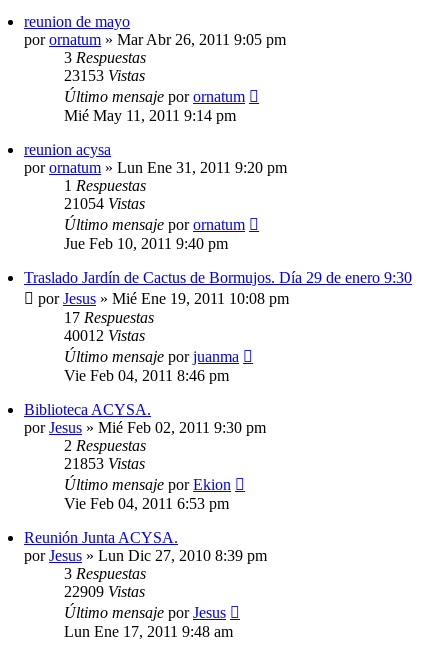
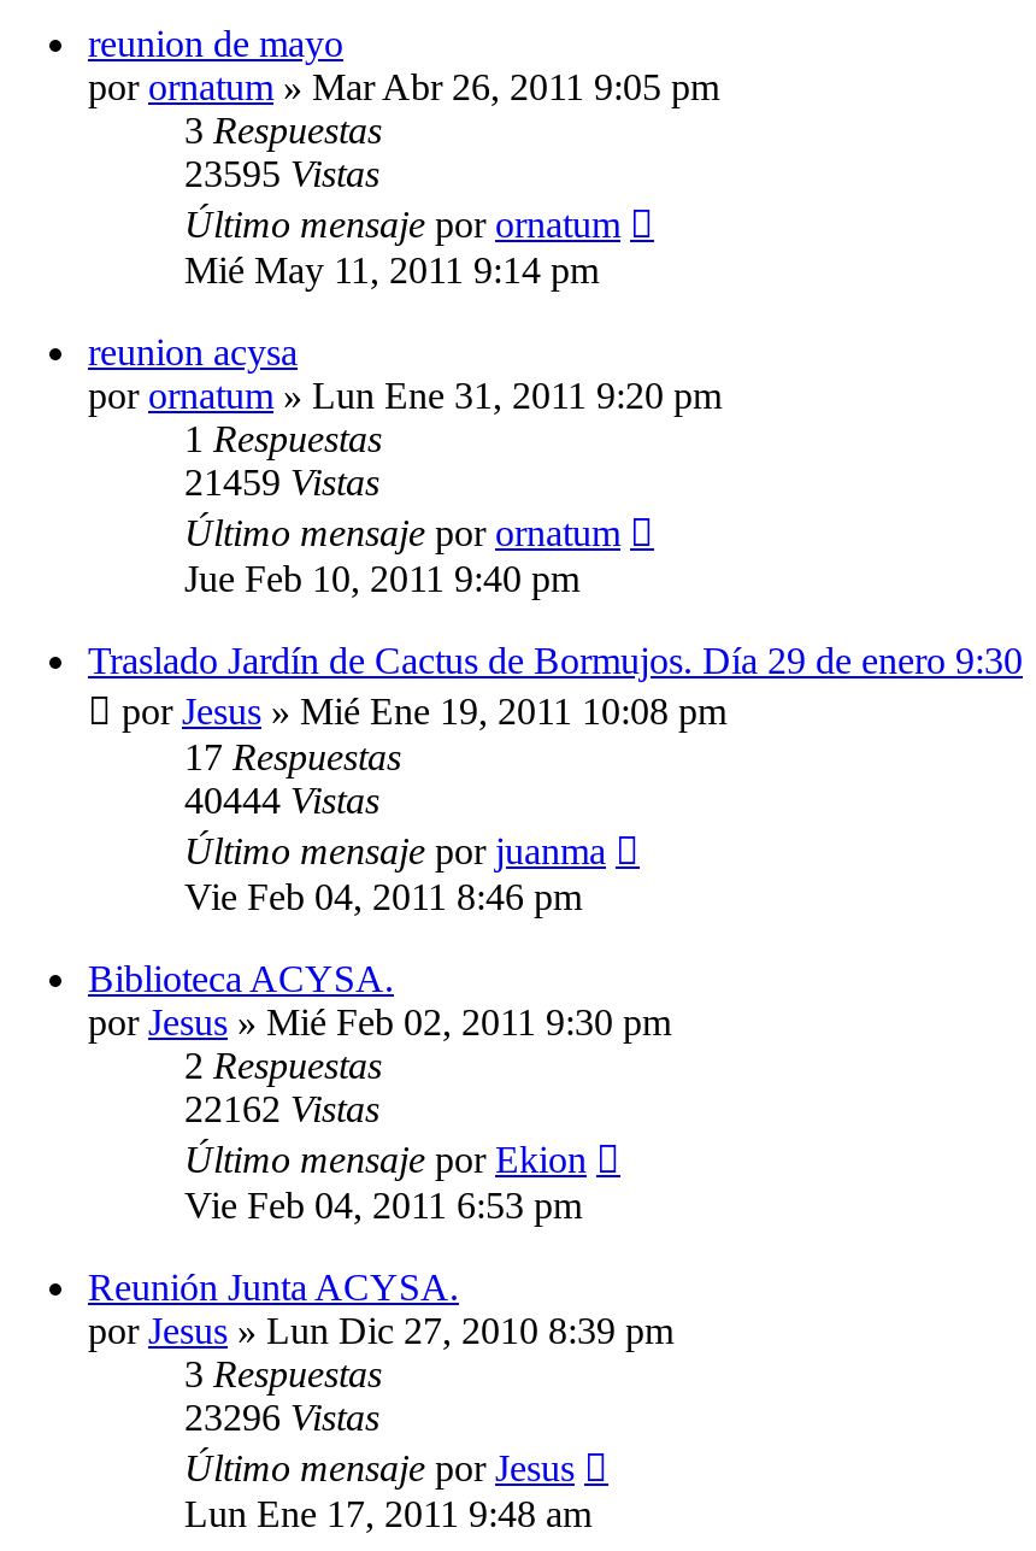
- 23153 Vistas
+ 23595 Vistas

- 21054 Vistas
+ 21459 Vistas

- 40012Vistas
+ 40444Vistas

- 21853 Vistas
+ 22162 Vistas

- 22909 Vistas
+ 23296 Vistas
